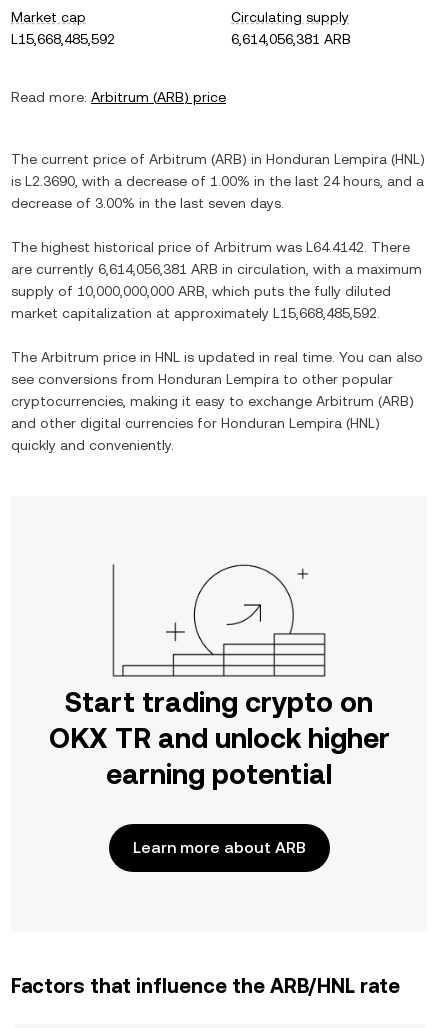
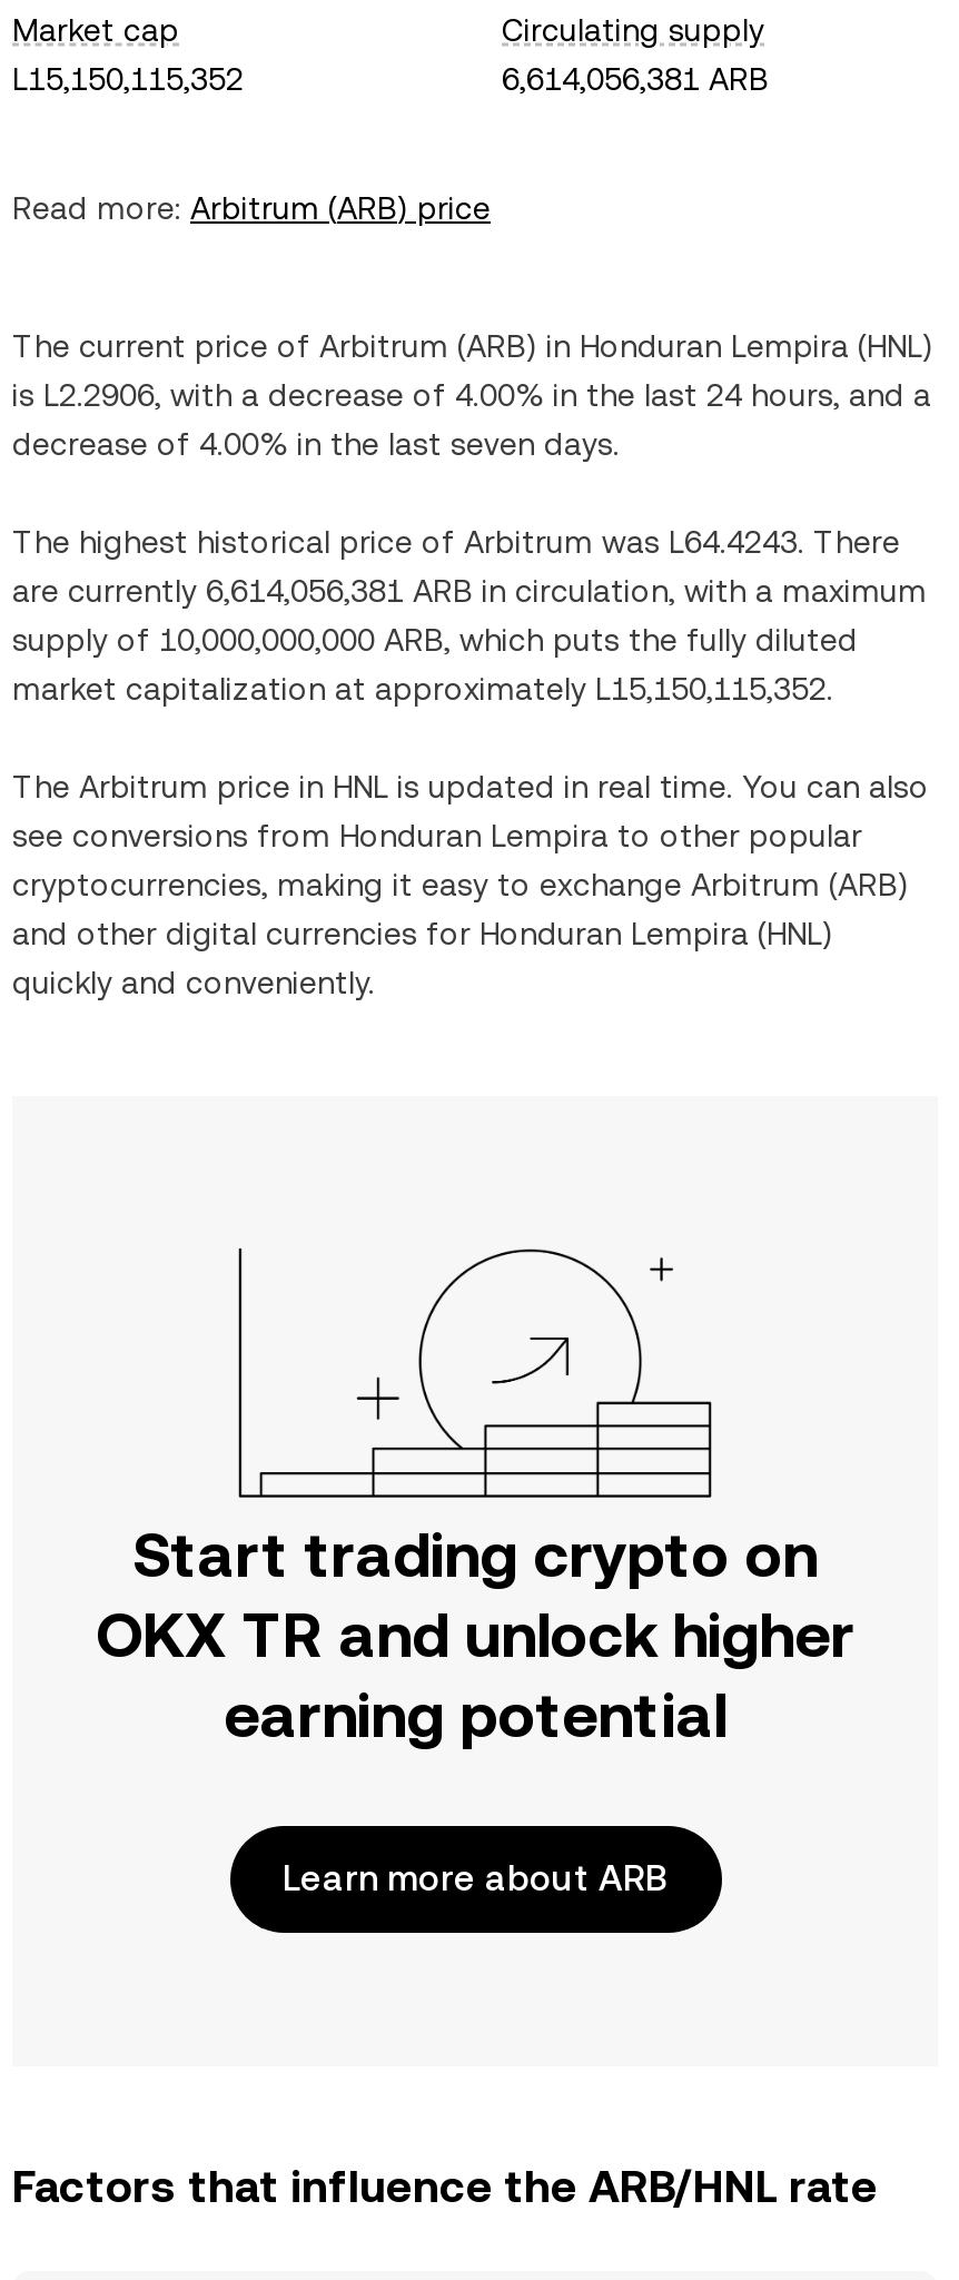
- L15,668,485,592
+ L15,150,115,352

- is L2.3690, with a decrease of 1.00% in the last 24 hours, and a
+ is L2.2906, with a decrease of 4.00% in the last 24 hours, and a

- decrease of 3.00% in the last seven days.
+ decrease of 4.00% in the last seven days.

- The highest historical price of Arbitrum was L64.4142. There
+ The highest historical price of Arbitrum was L64.4243. There

- market capitalization at approximately L15,668,485,592.
+ market capitalization at approximately L15,150,115,352.
